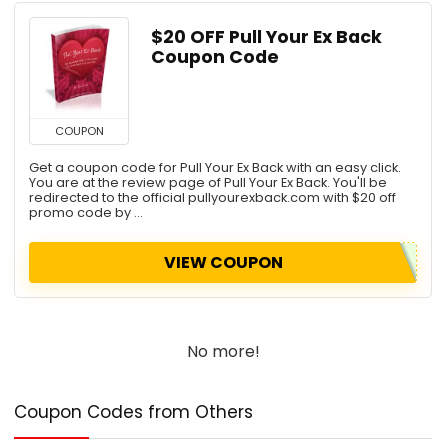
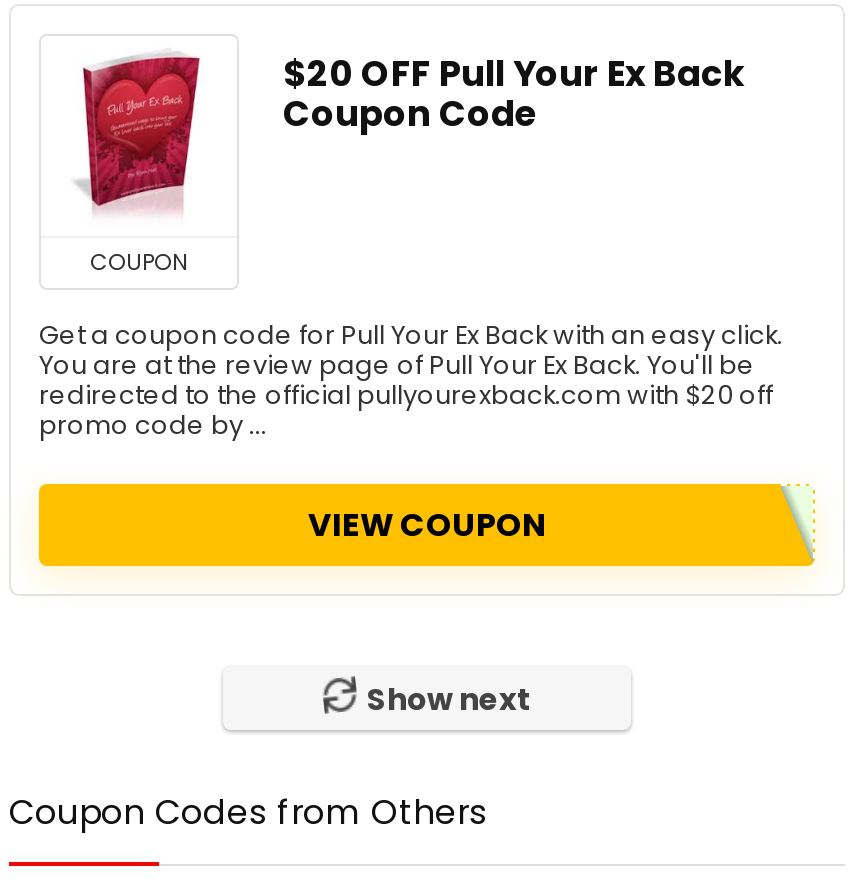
- No more!
+ Show next
